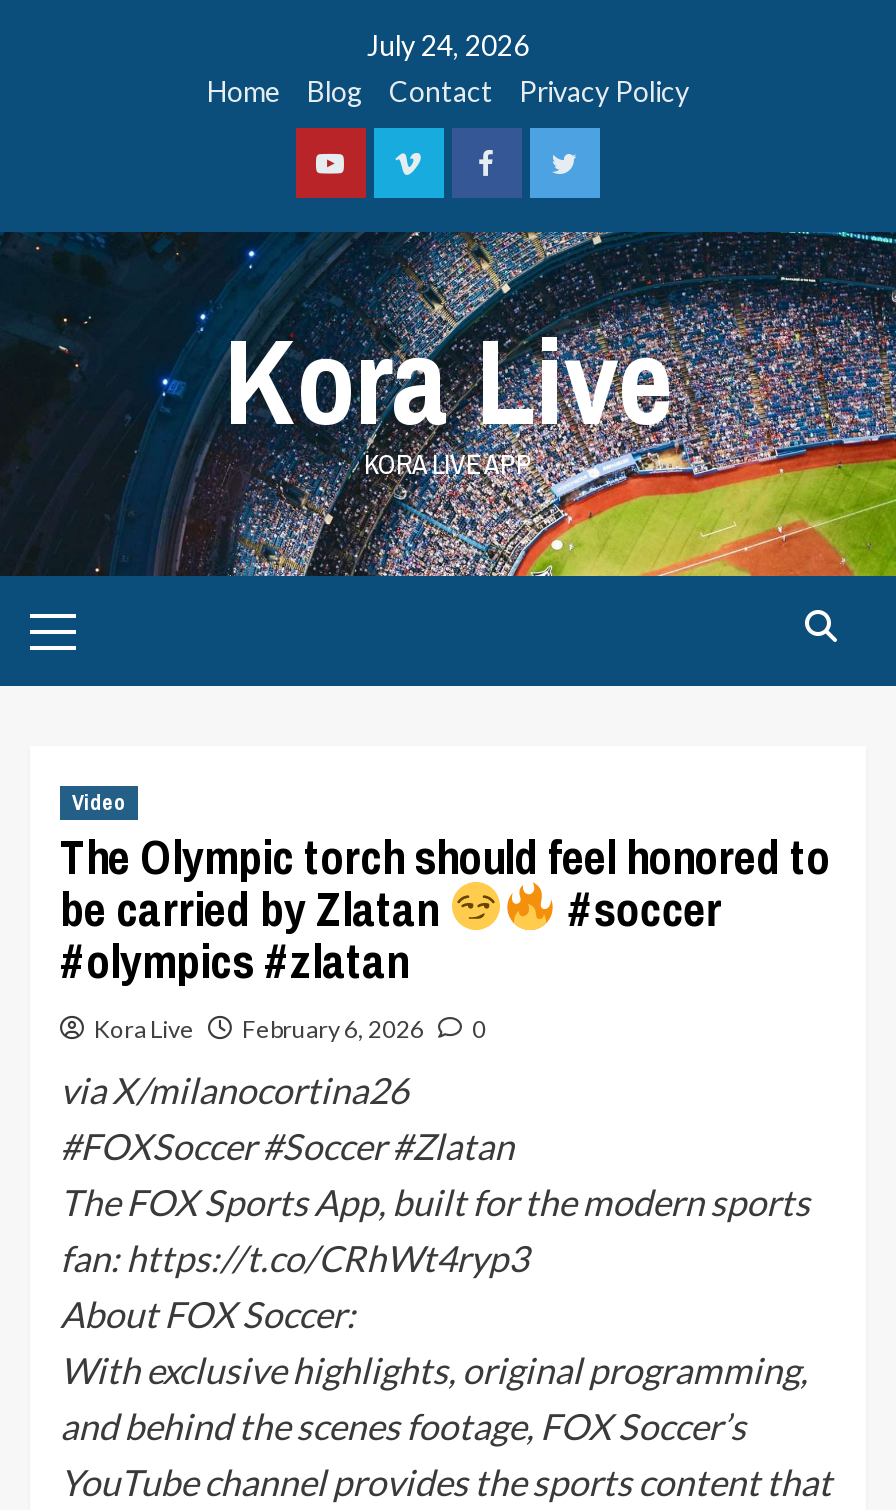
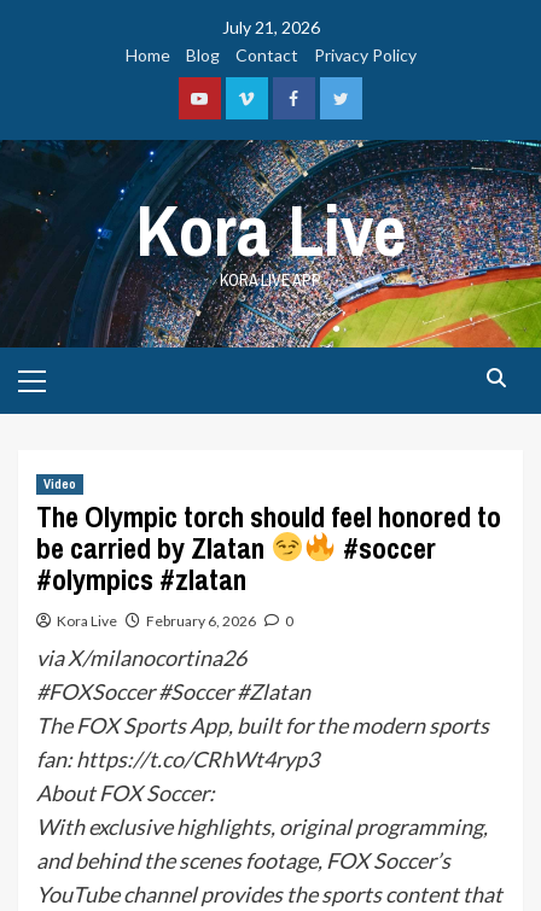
- July 24, 2026
+ July 21, 2026
